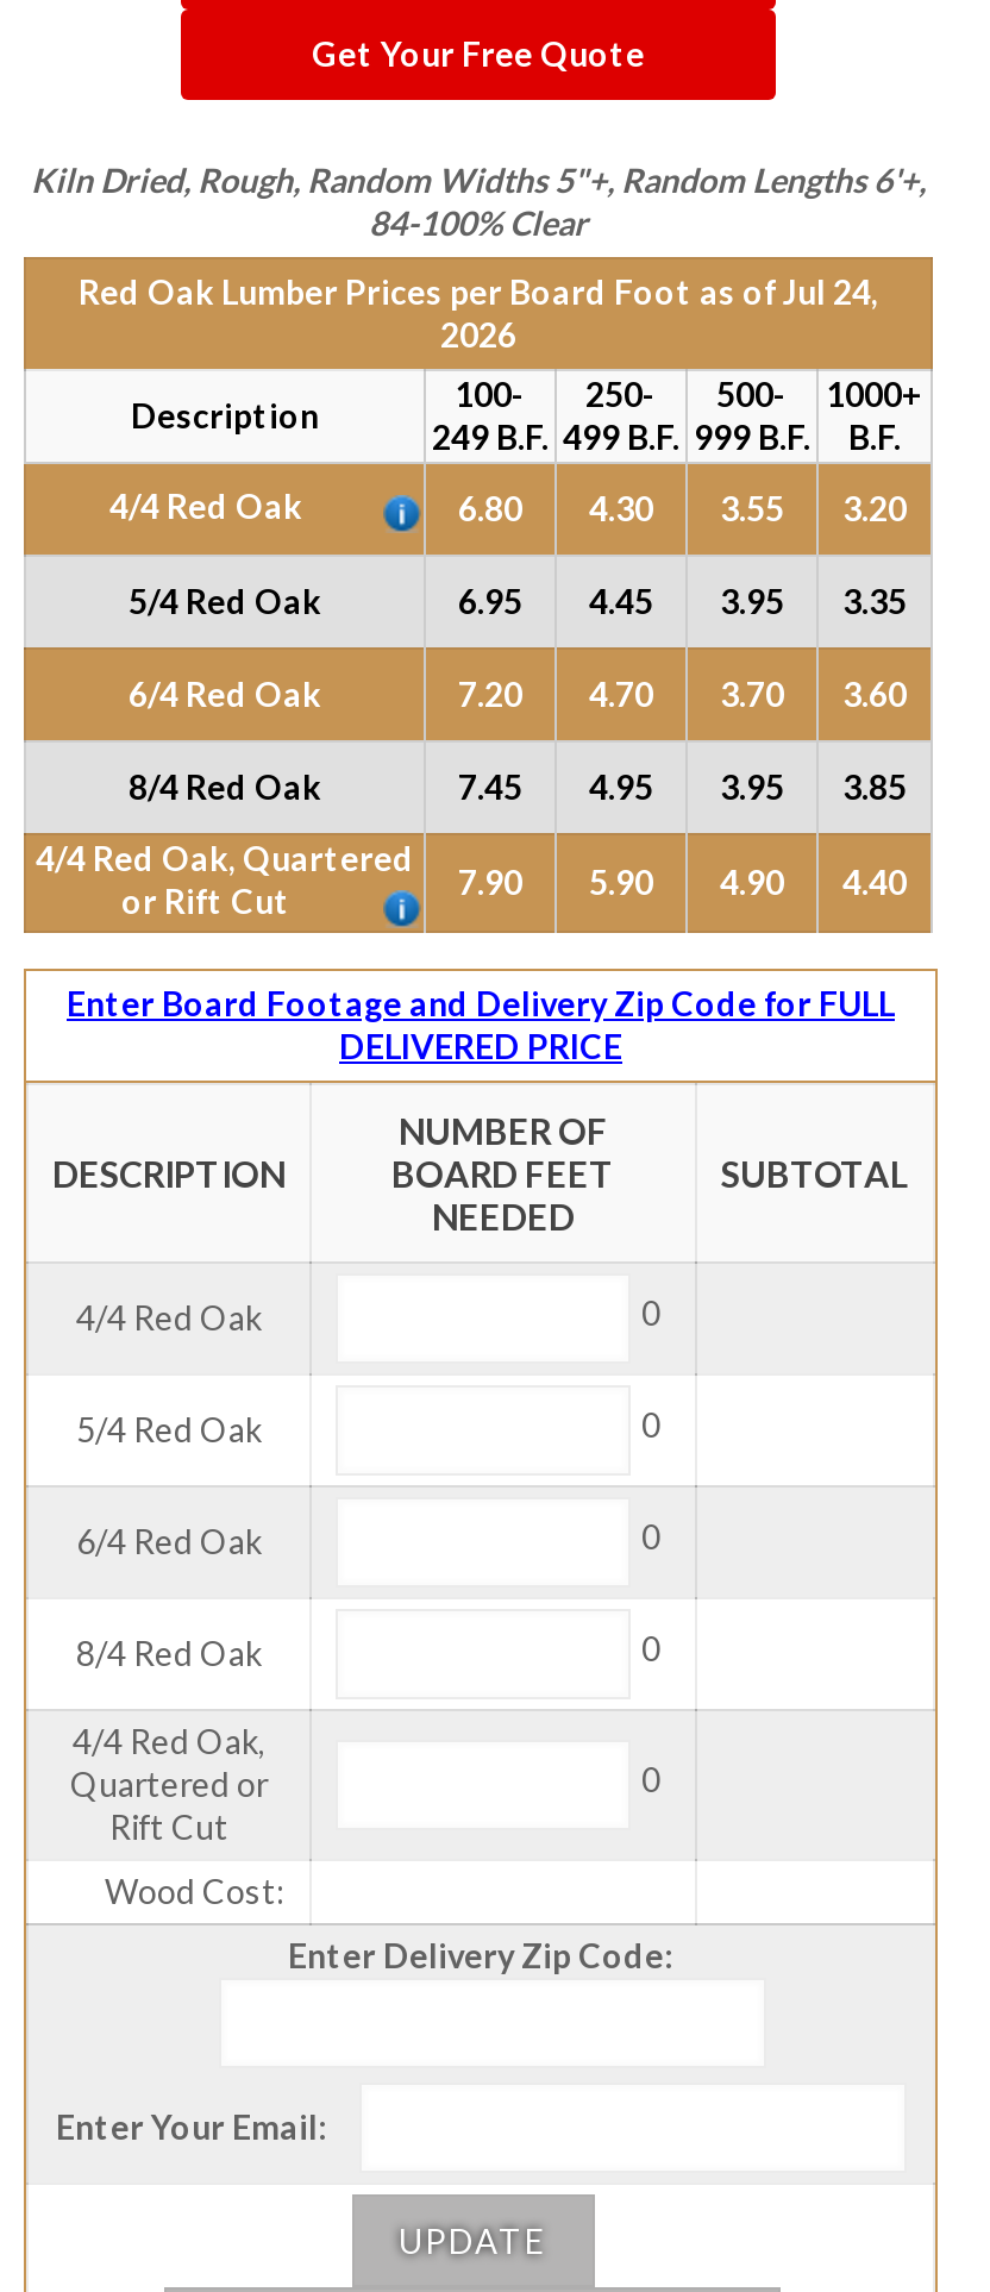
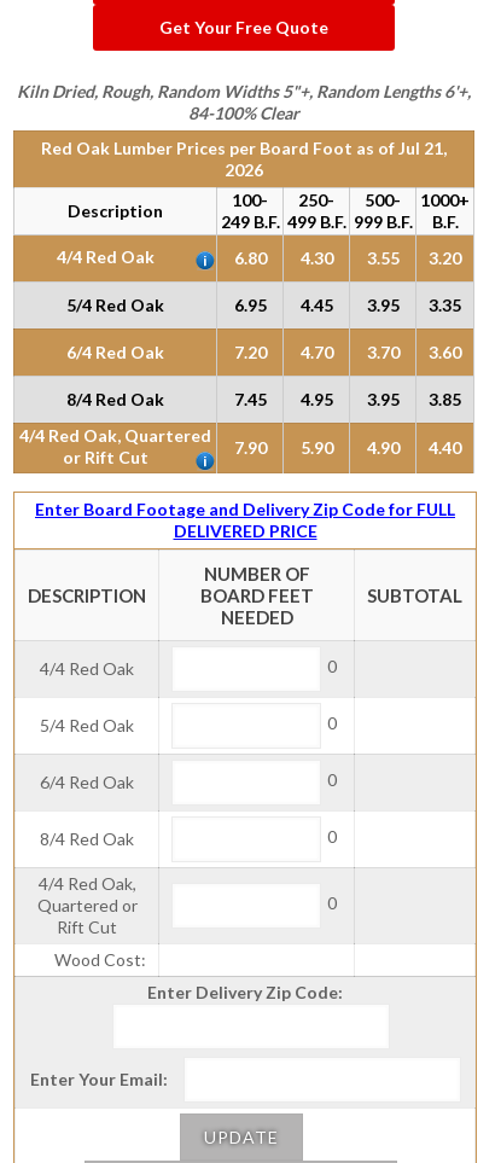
- Red Oak Lumber Prices per Board Foot as of Jul 24,
+ Red Oak Lumber Prices per Board Foot as of Jul 21,
